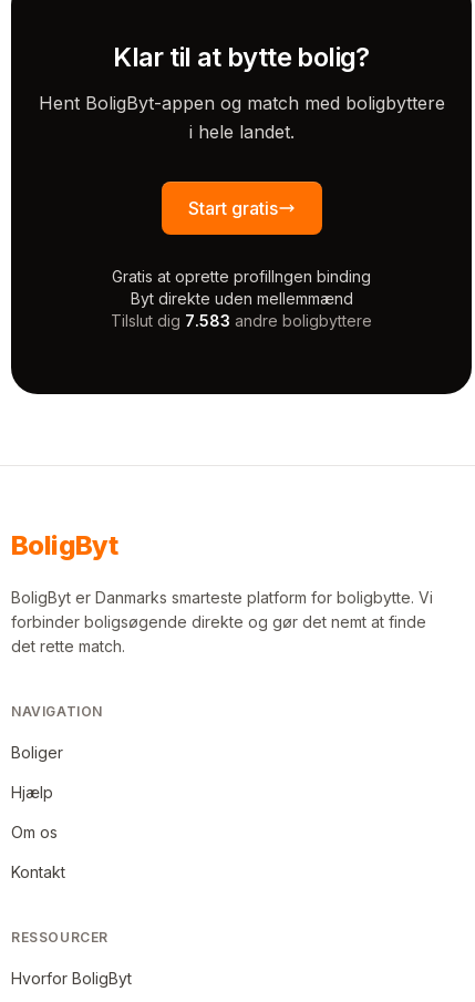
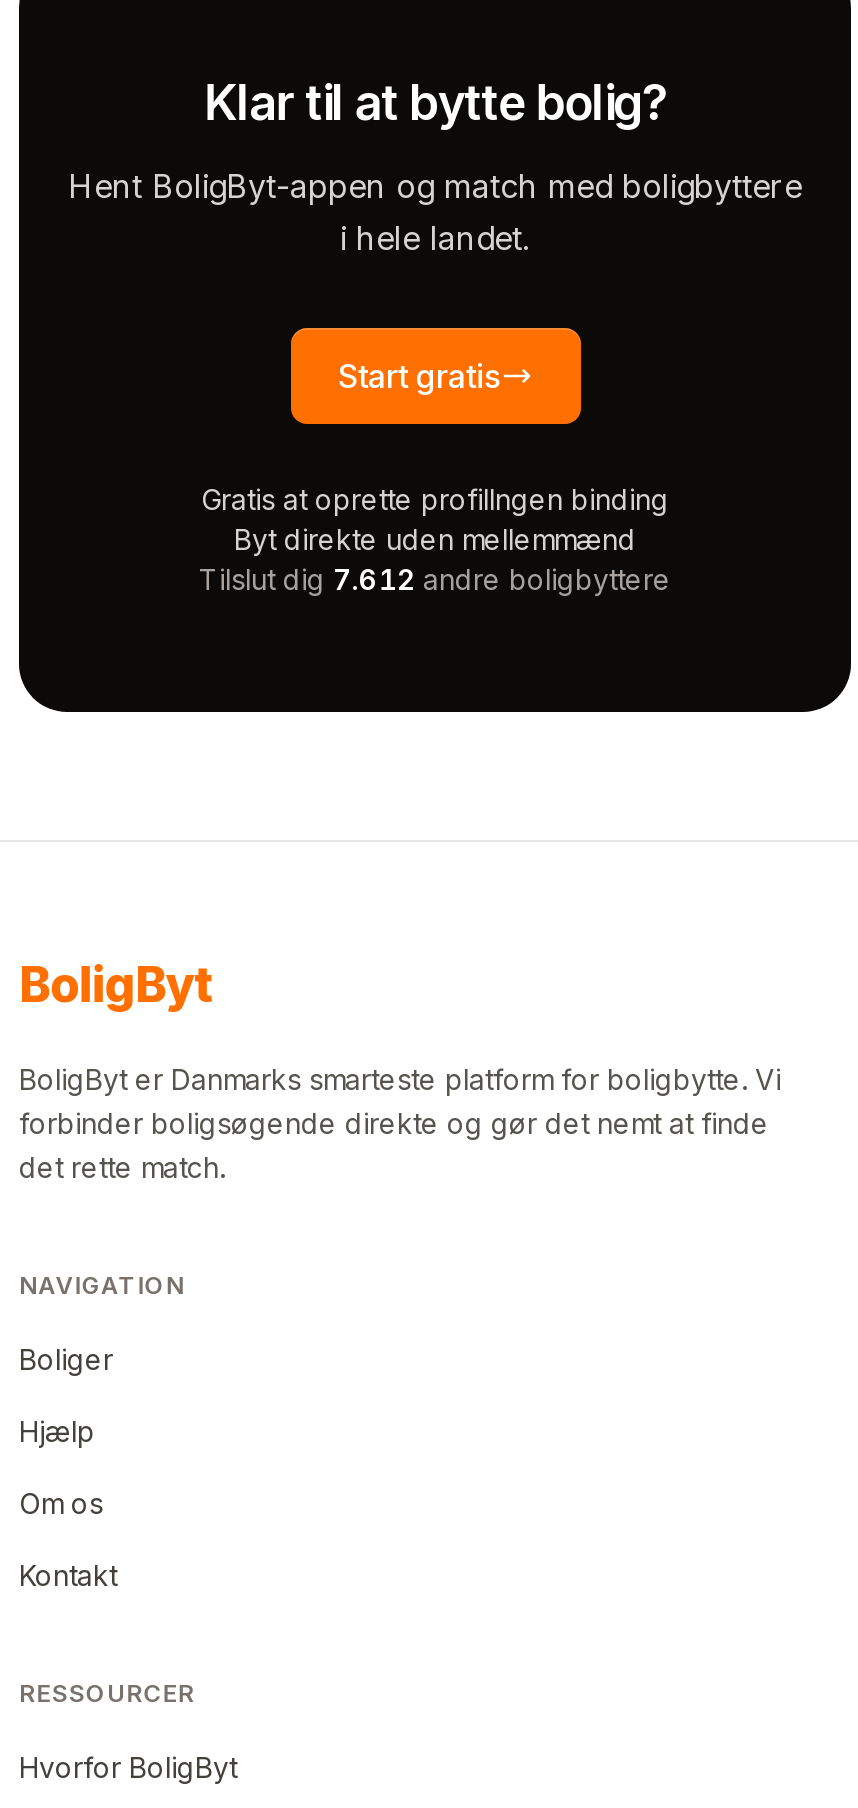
- Tilslut dig 7.583 andre boligbyttere
+ Tilslut dig 7.612 andre boligbyttere
